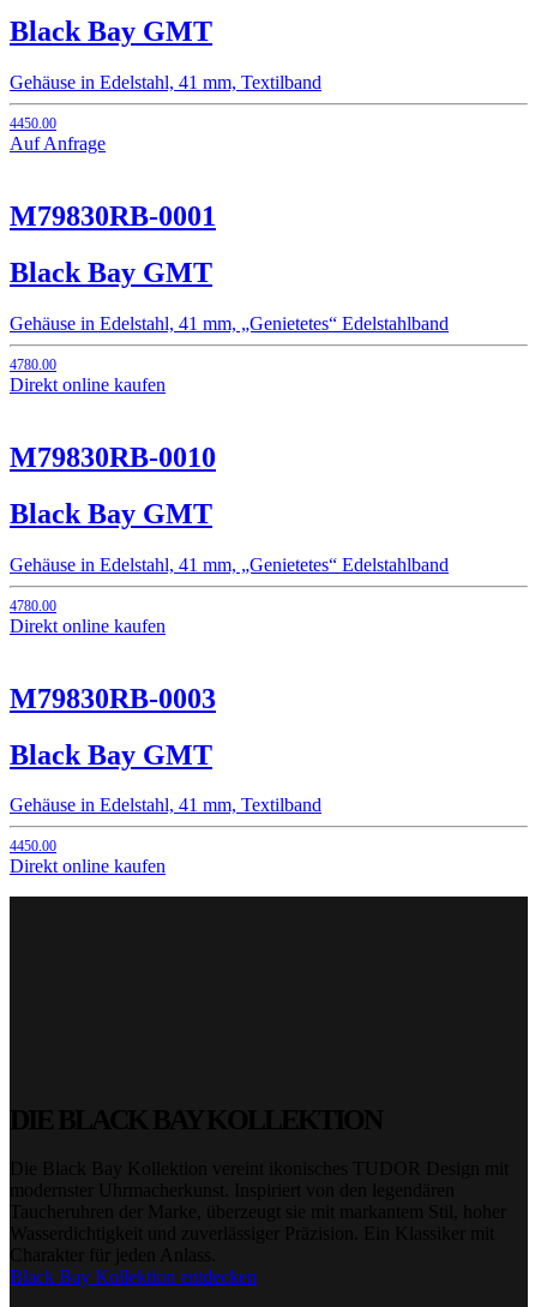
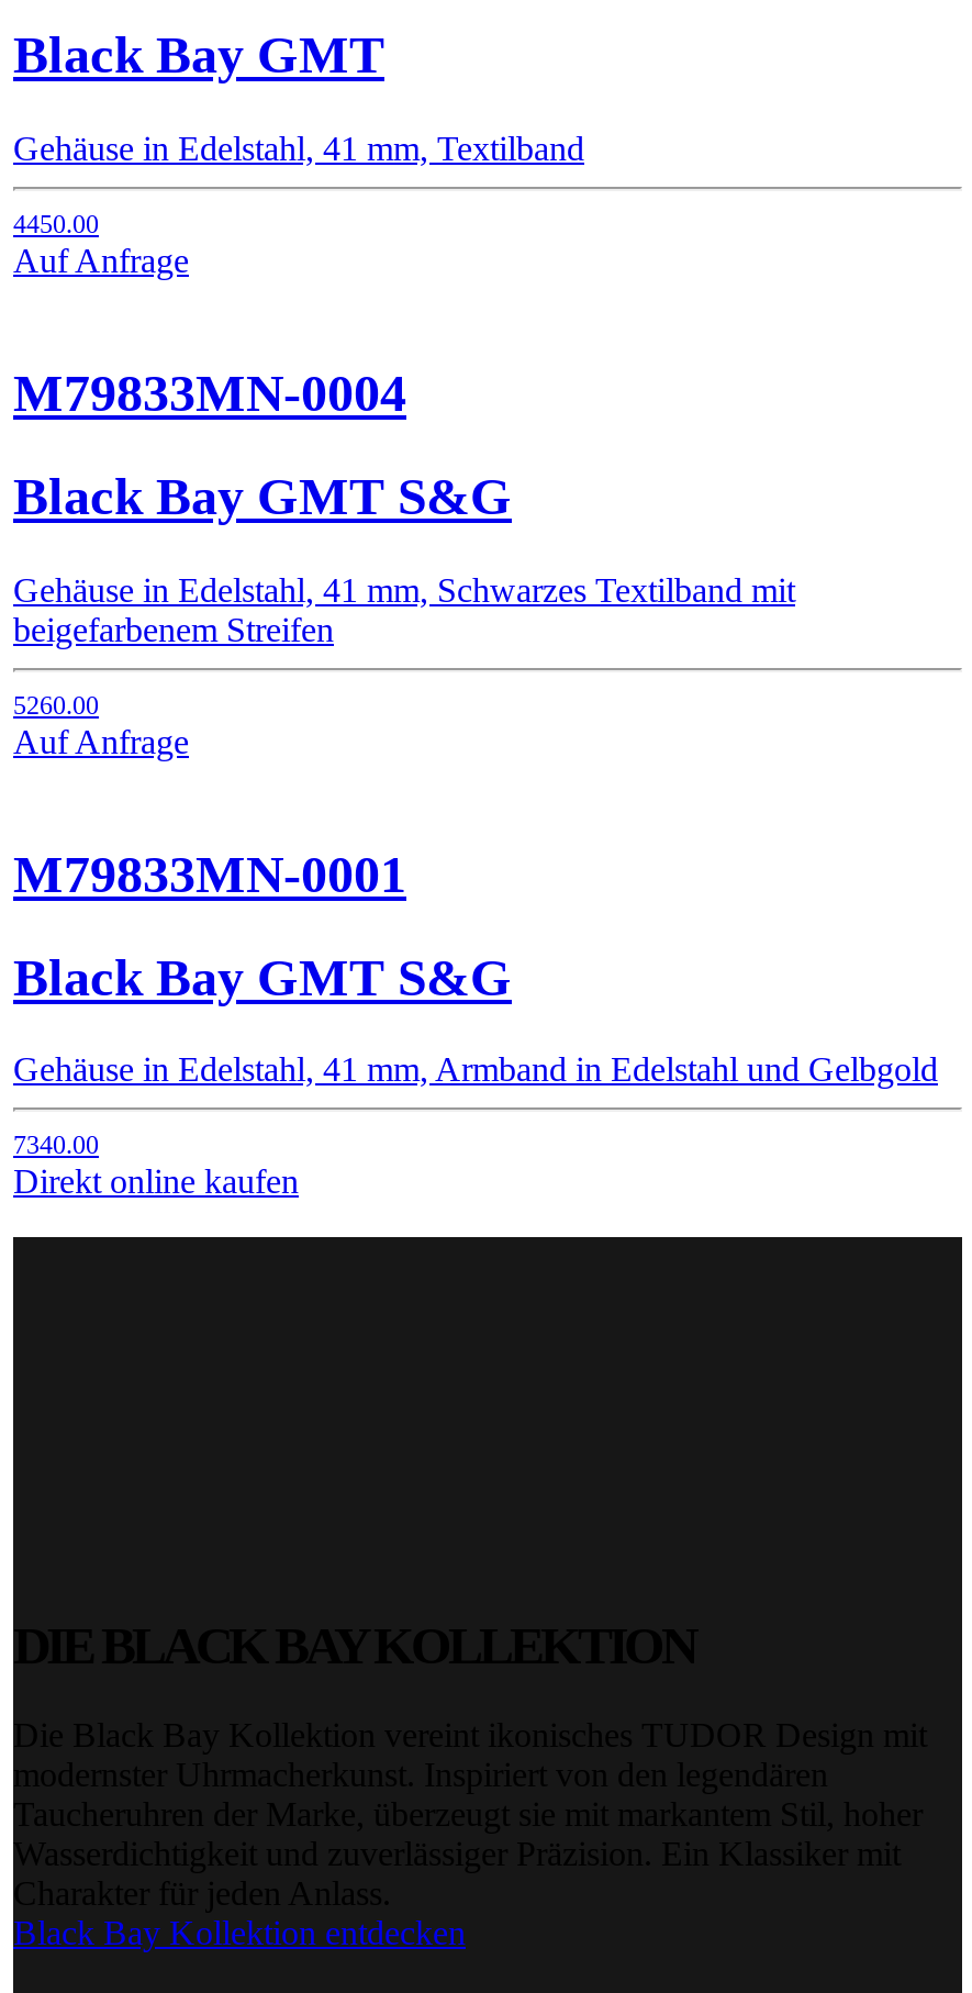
- M79830RB-0001
- Black Bay GMT
- Gehäuse in Edelstahl, 41 mm, „Genietetes“ Edelstahlband
- 4780.00
- Direkt online kaufen
- M79830RB-0010
- Black Bay GMT
- Gehäuse in Edelstahl, 41 mm, „Genietetes“ Edelstahlband
- 4780.00
- Direkt online kaufen
- M79830RB-0003
- Black Bay GMT
- Gehäuse in Edelstahl, 41 mm, Textilband
- 4450.00
+ M79833MN-0004
+ Black Bay GMT S&G
+ Gehäuse in Edelstahl, 41 mm, Schwarzes Textilband mit
+ beigefarbenem Streifen
+ 5260.00
+ Auf Anfrage
+ M79833MN-0001
+ Black Bay GMT S&G
+ Gehäuse in Edelstahl, 41 mm, Armband in Edelstahl und Gelbgold
+ 7340.00
